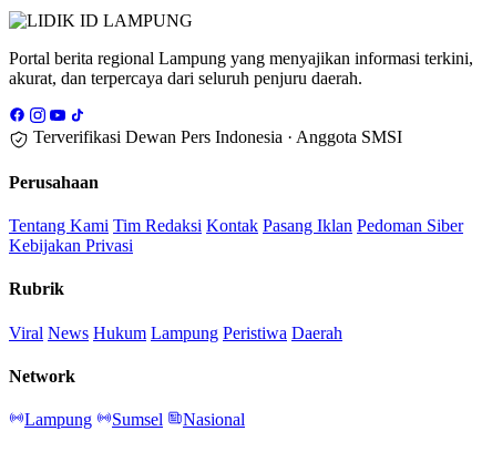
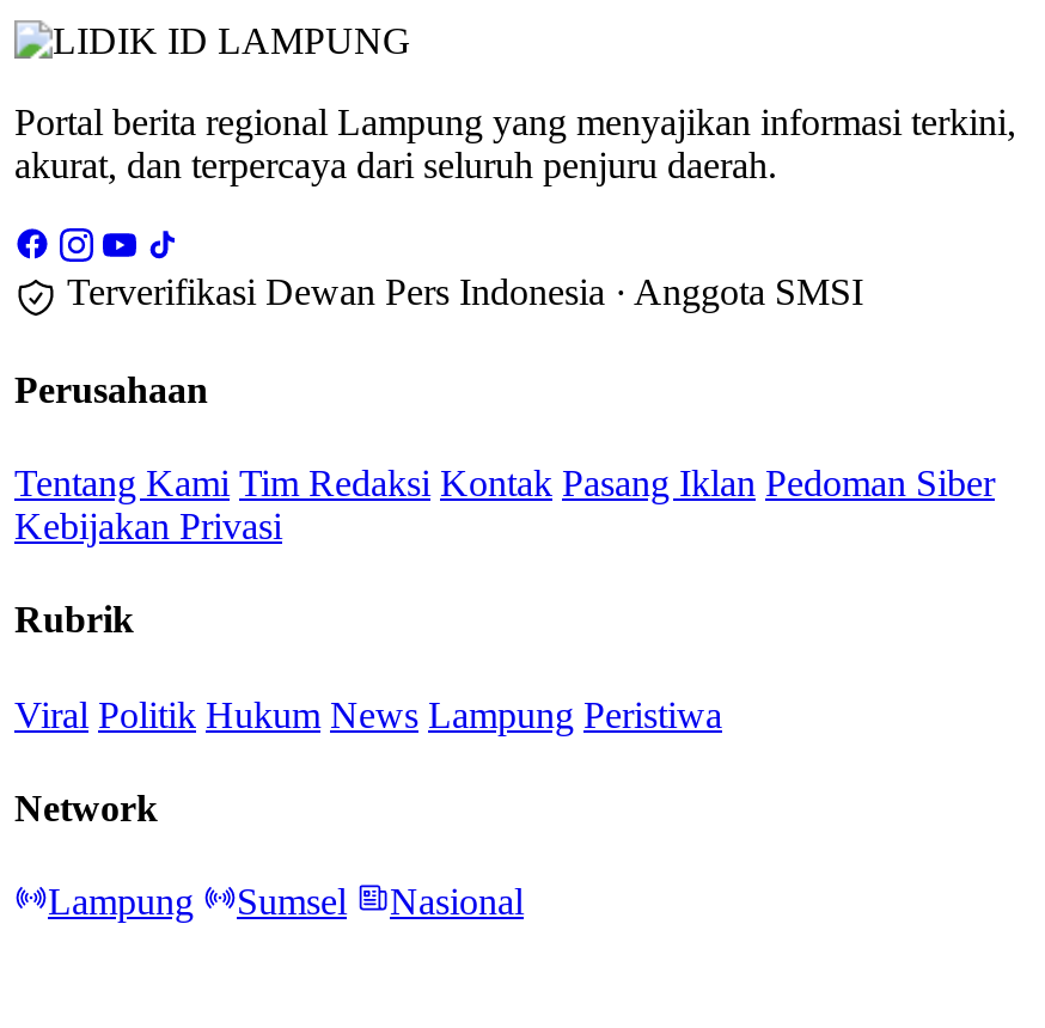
- Viral News Hukum Lampung Peristiwa Daerah
+ Viral Politik Hukum News Lampung Peristiwa
